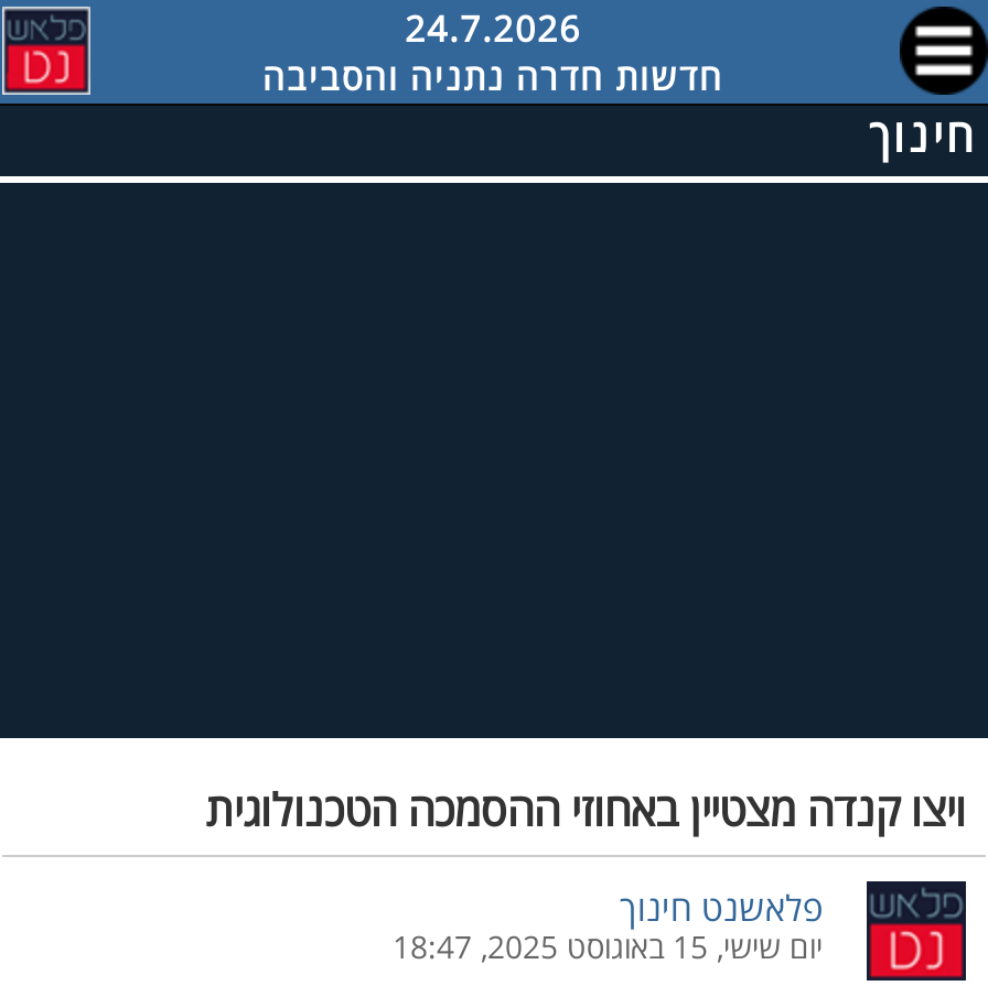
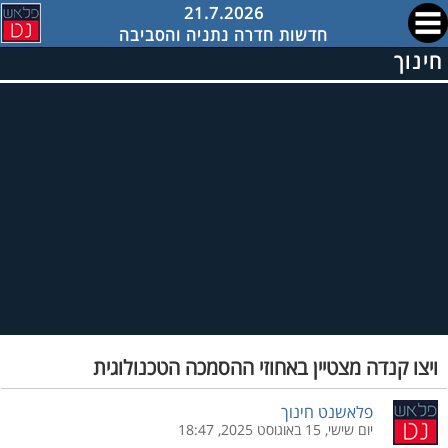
- 24.7.2026
+ 21.7.2026
